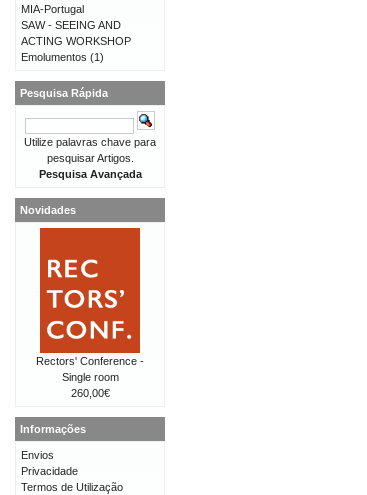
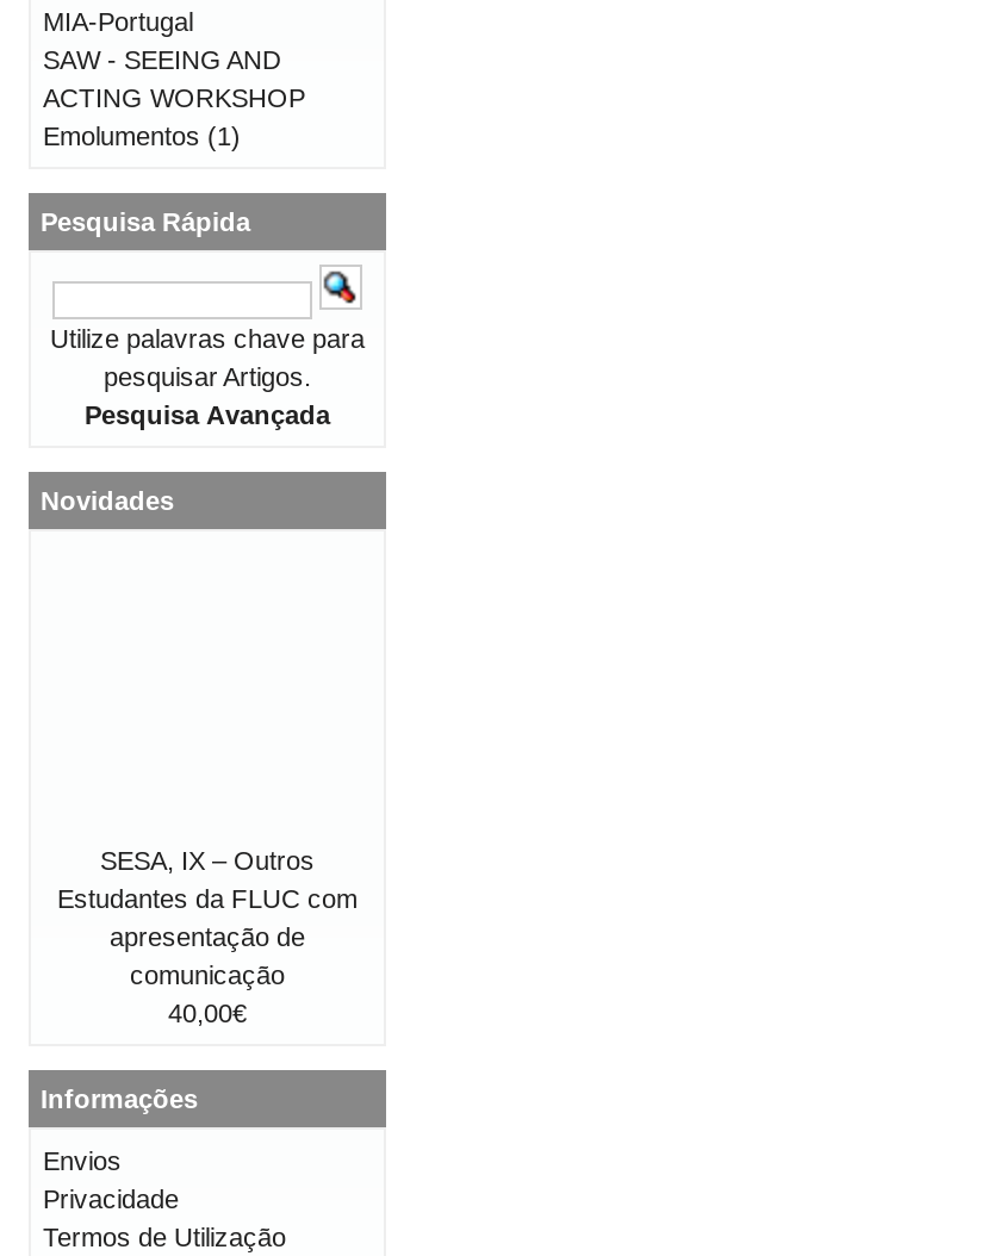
- [image]

- Rectors' Conference -
- Single room
- 260,00€
+ SESA, IX – Outros
+ Estudantes da FLUC com
+ apresentação de
+ comunicação
+ 40,00€
